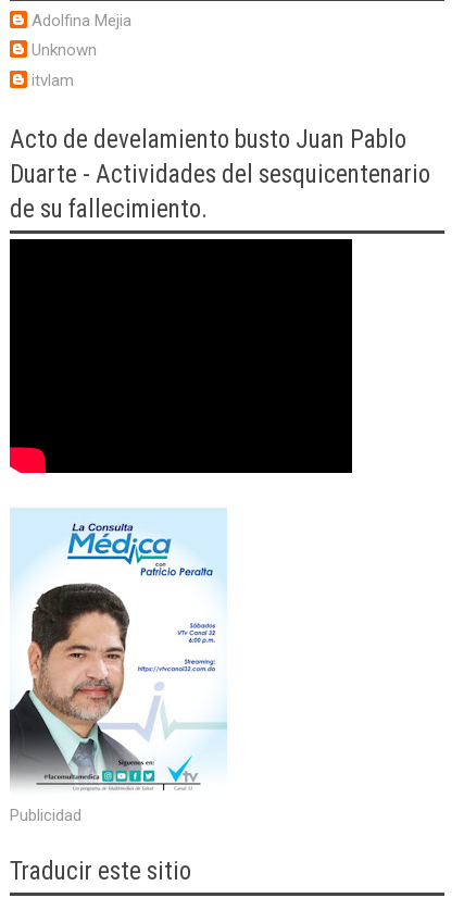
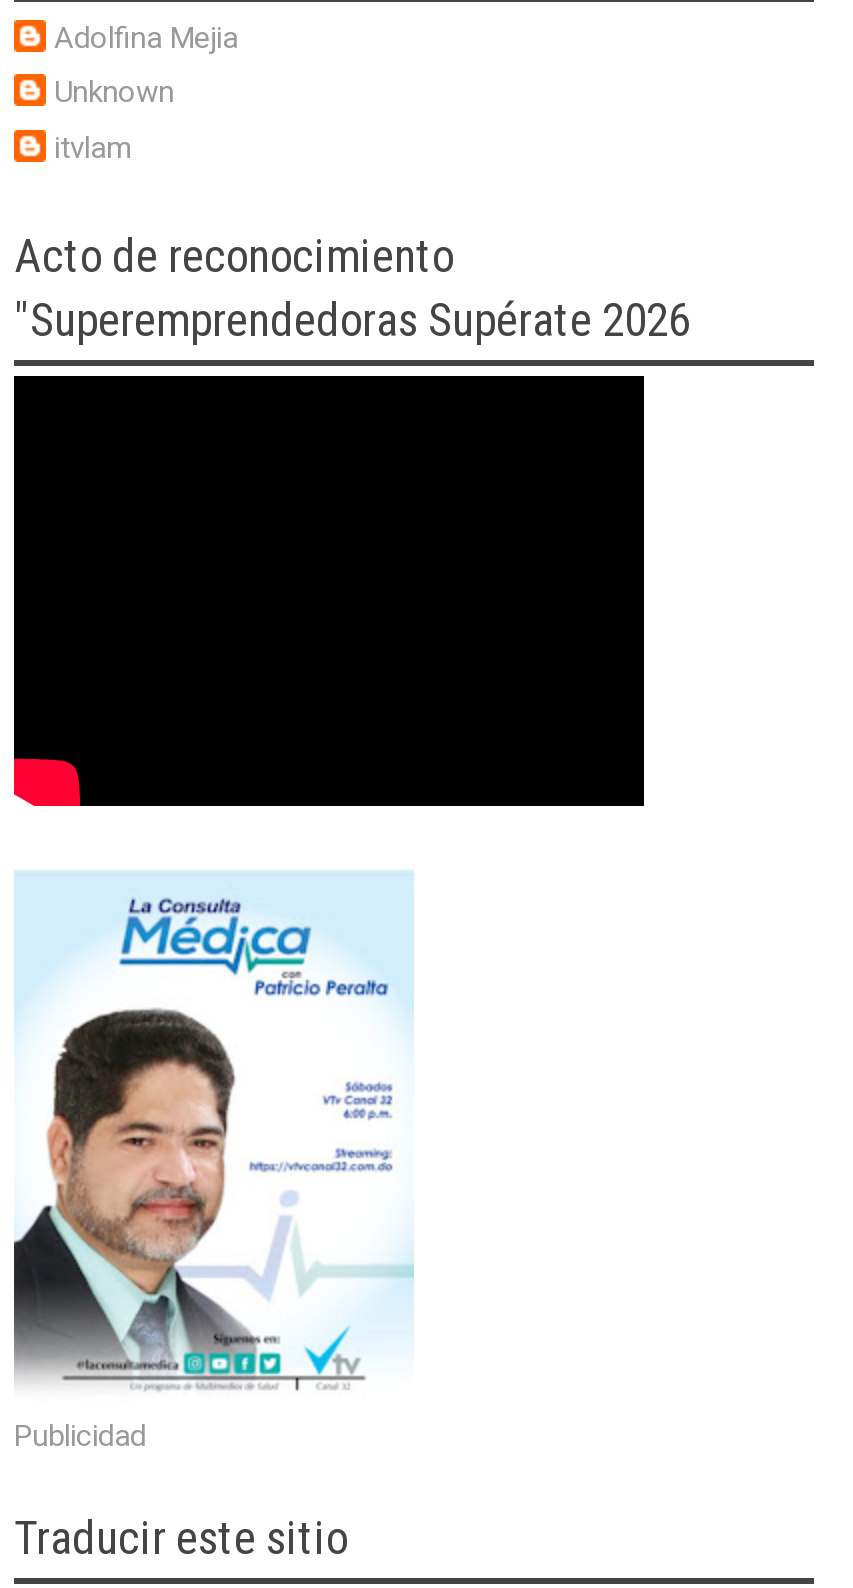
- Acto de develamiento busto Juan Pablo
- Duarte - Actividades del sesquicentenario
- de su fallecimiento.
+ Acto de reconocimiento
+ "Superemprendedoras Supérate 2026
